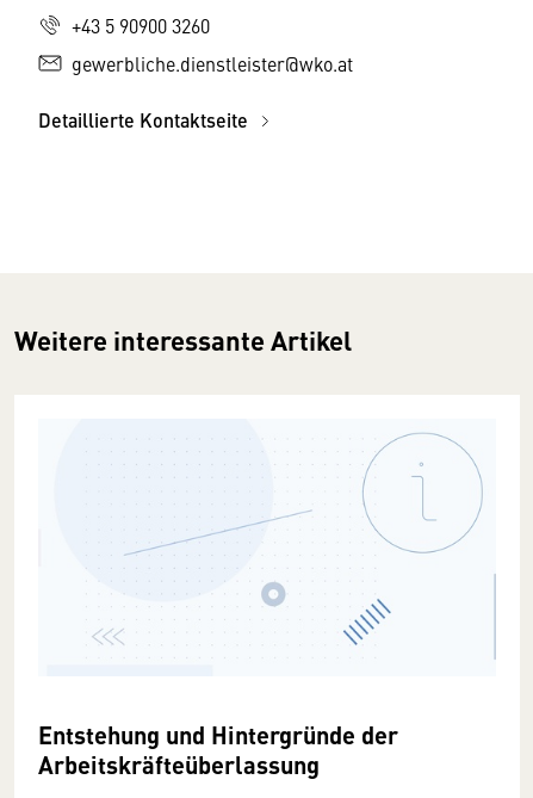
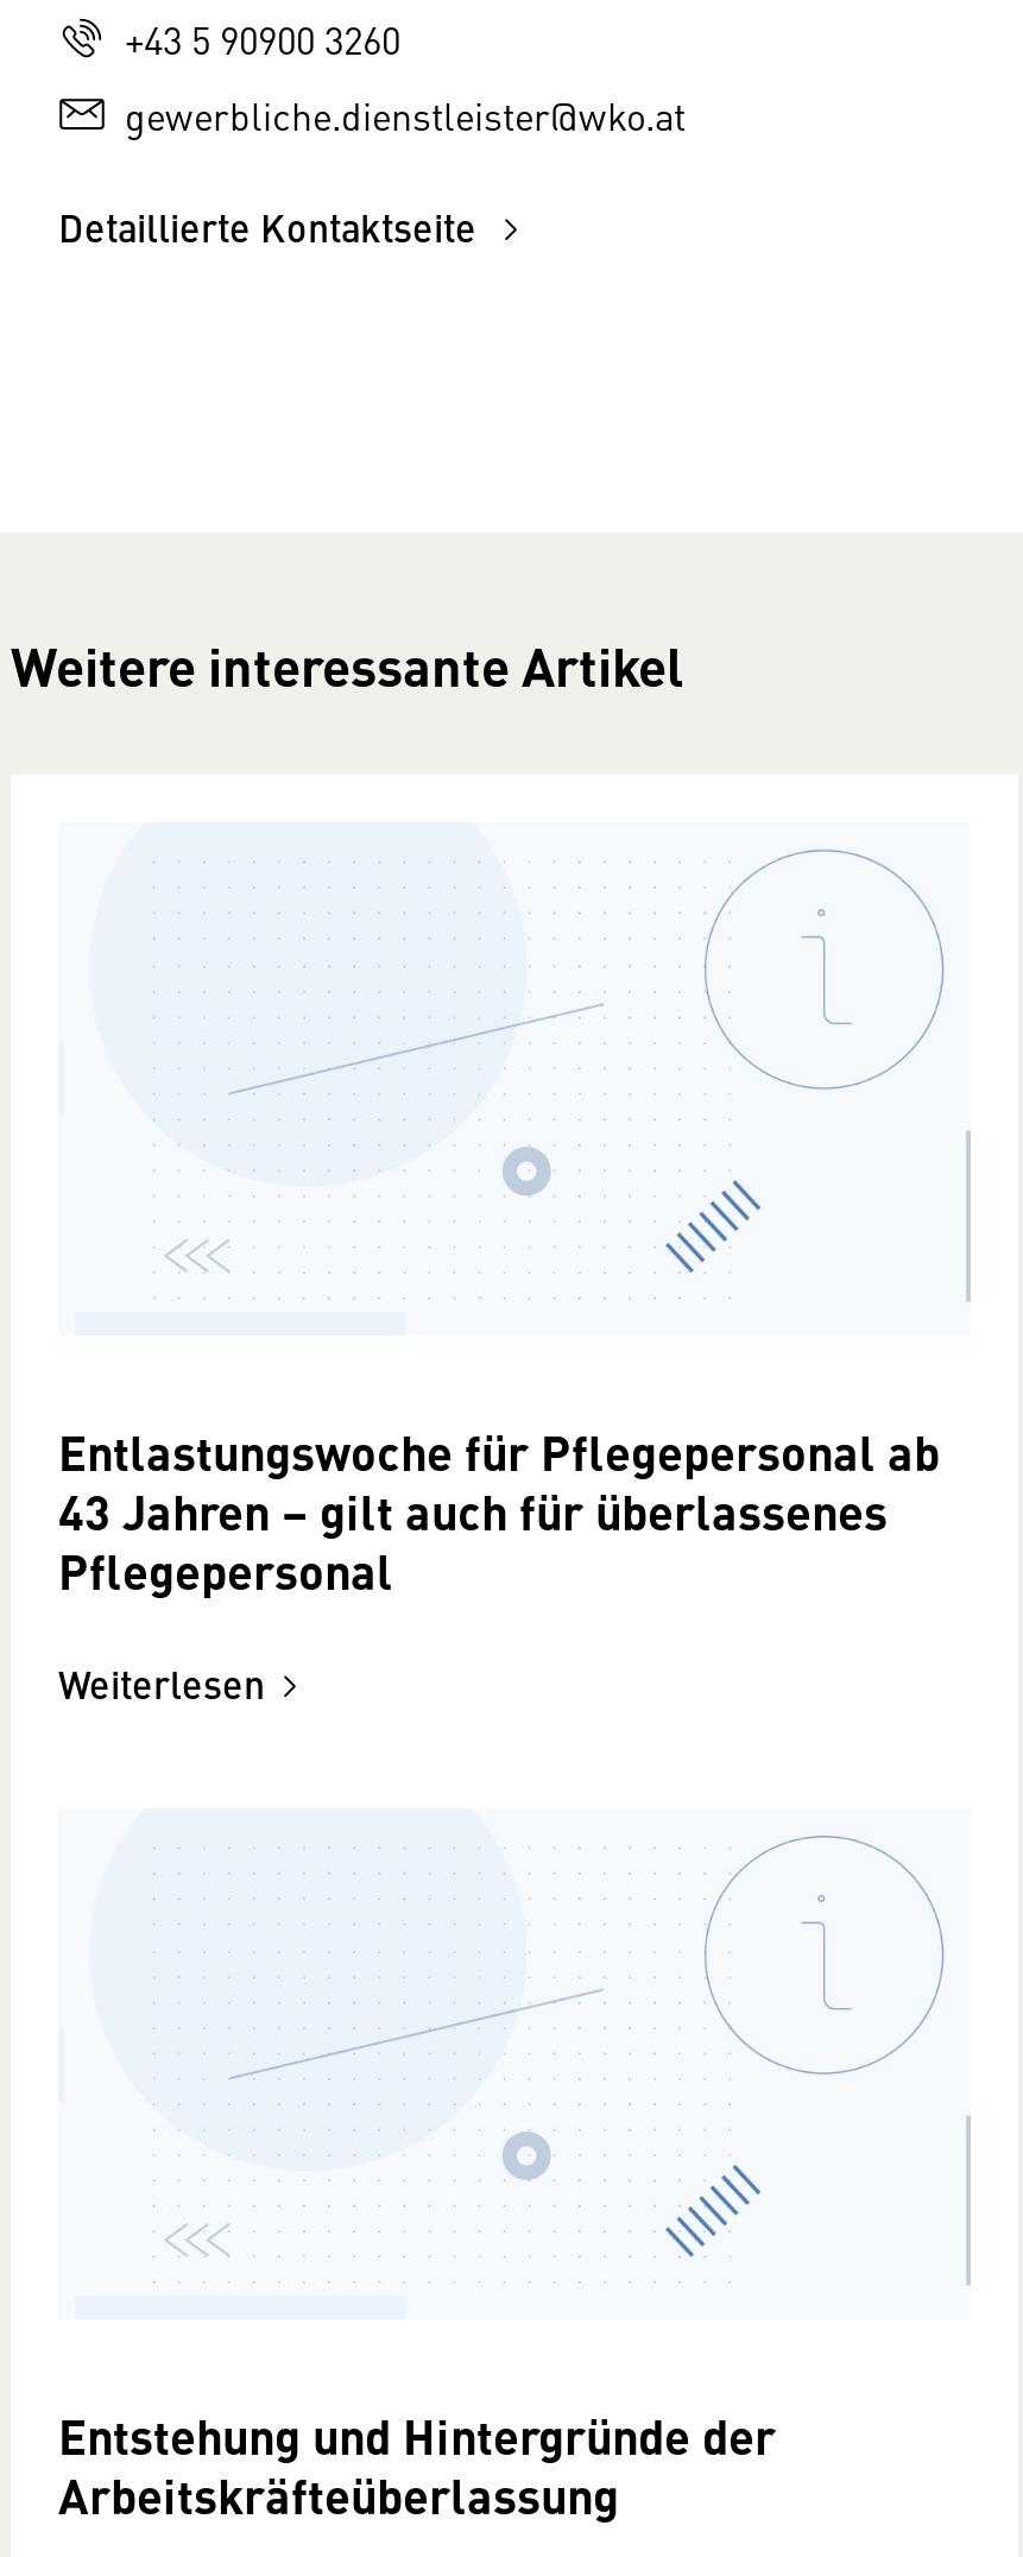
+ Entlastungswoche für Pflegepersonal ab
+ 43 Jahren – gilt auch für überlassenes
+ Pflegepersonal
+ Weiterlesen
